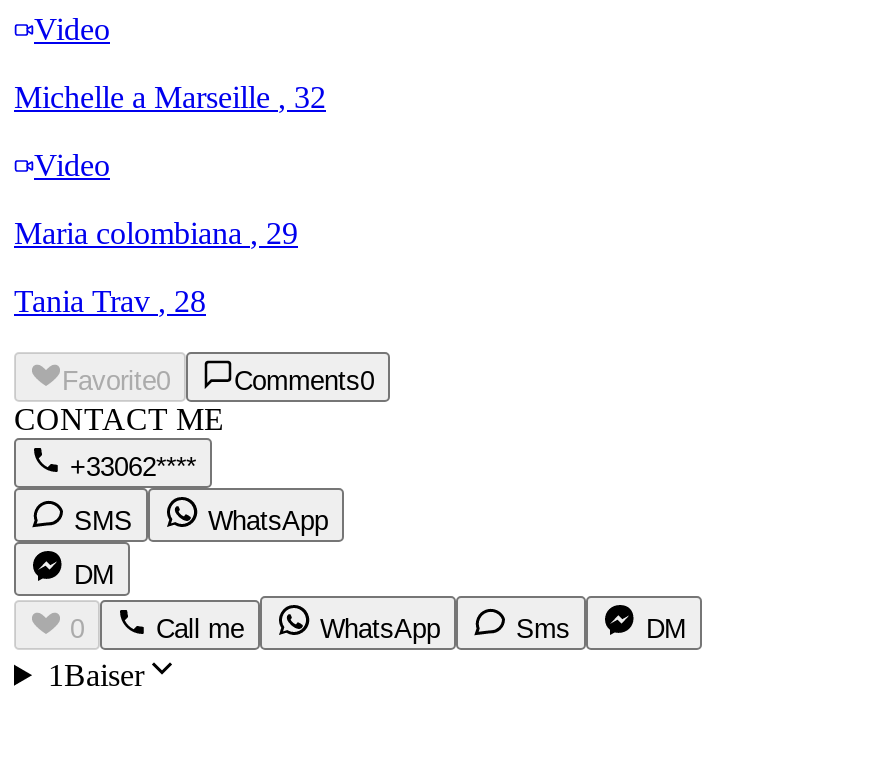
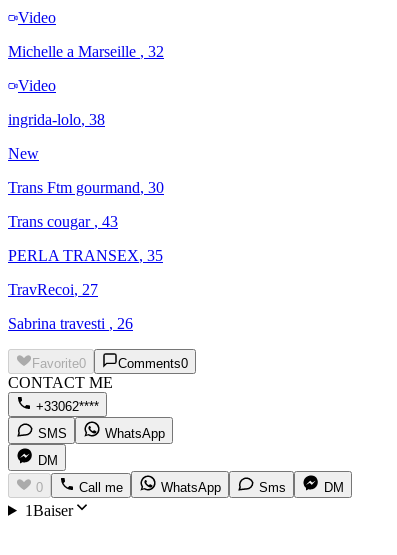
- Maria colombiana, 29
- Tania Trav, 28
+ ingrida-lolo, 38
+ New
+ Trans Ftm gourmand, 30
+ Trans cougar, 43
+ PERLA TRANSEX, 35
+ TravRecoi, 27
+ Sabrina travesti, 26
